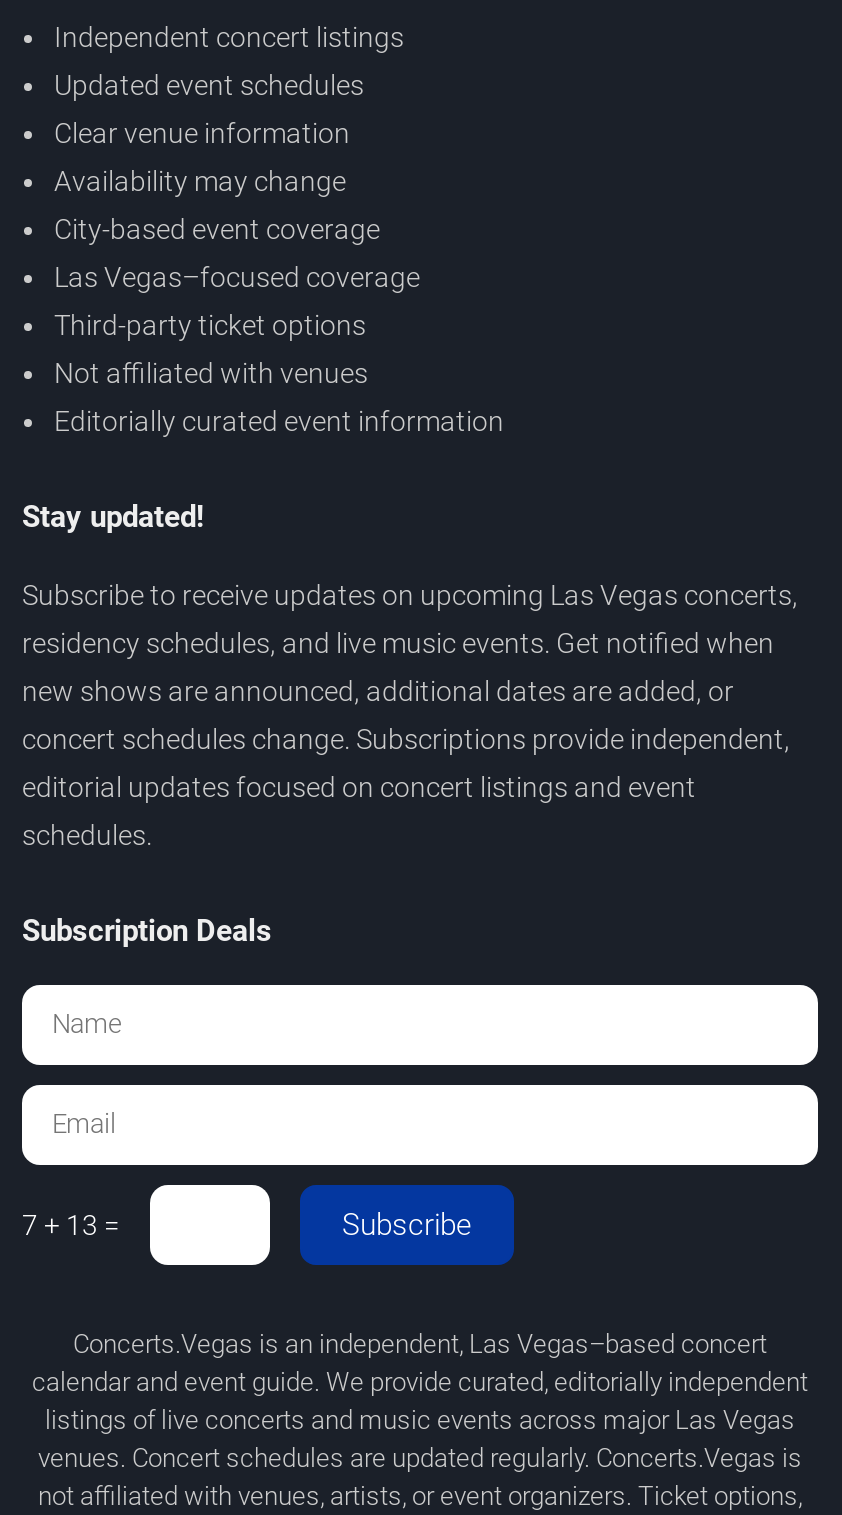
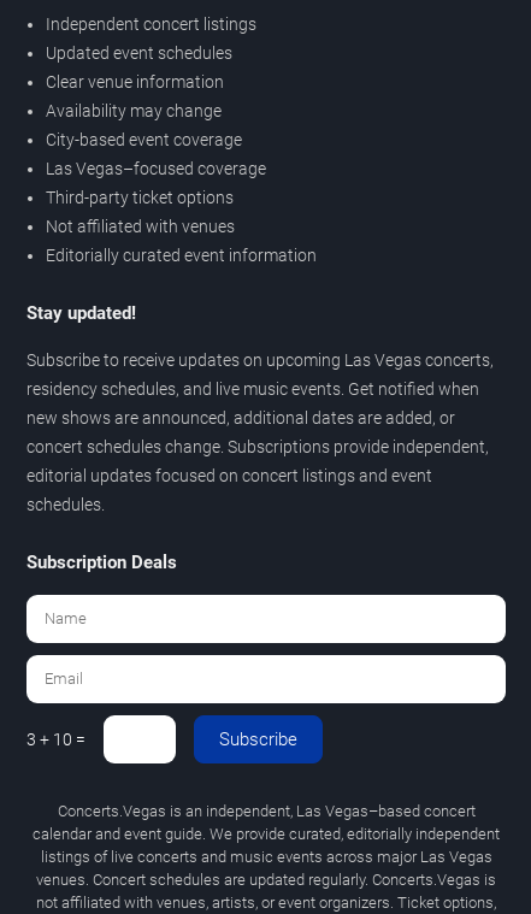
- 7 + 13 =
+ 3 + 10 =
